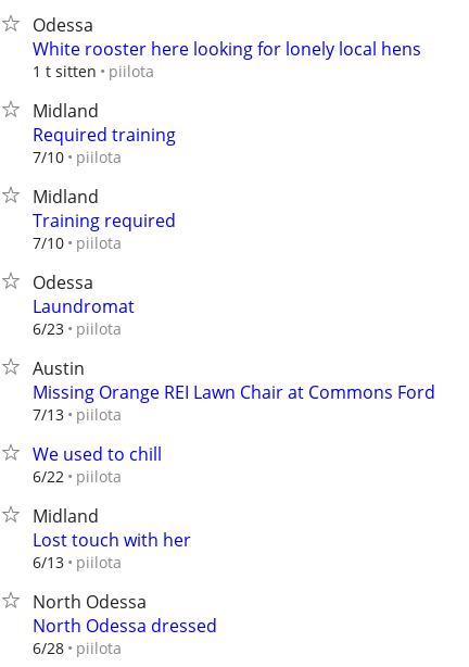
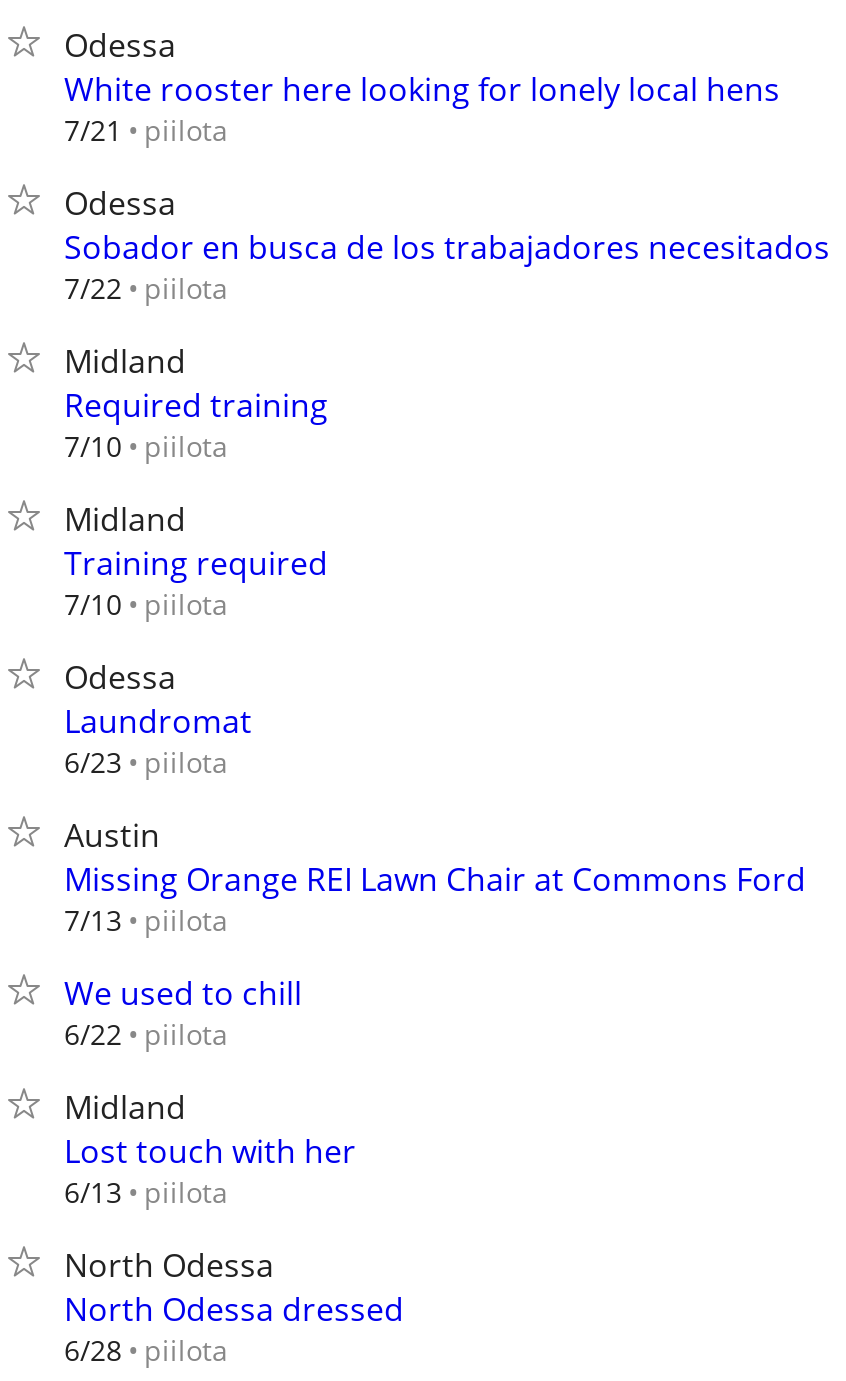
- 1 t sitten piilota
+ 7/21 piilota
+ Odessa
+ Sobador en busca de los trabajadores necesitados
+ 7/22 piilota
